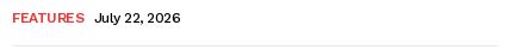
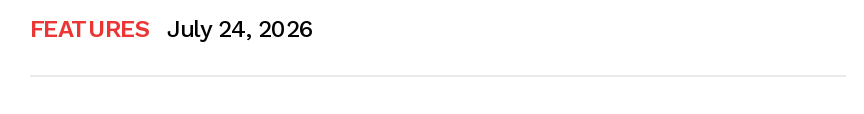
- FEATURES July 22, 2026
+ FEATURES July 24, 2026
